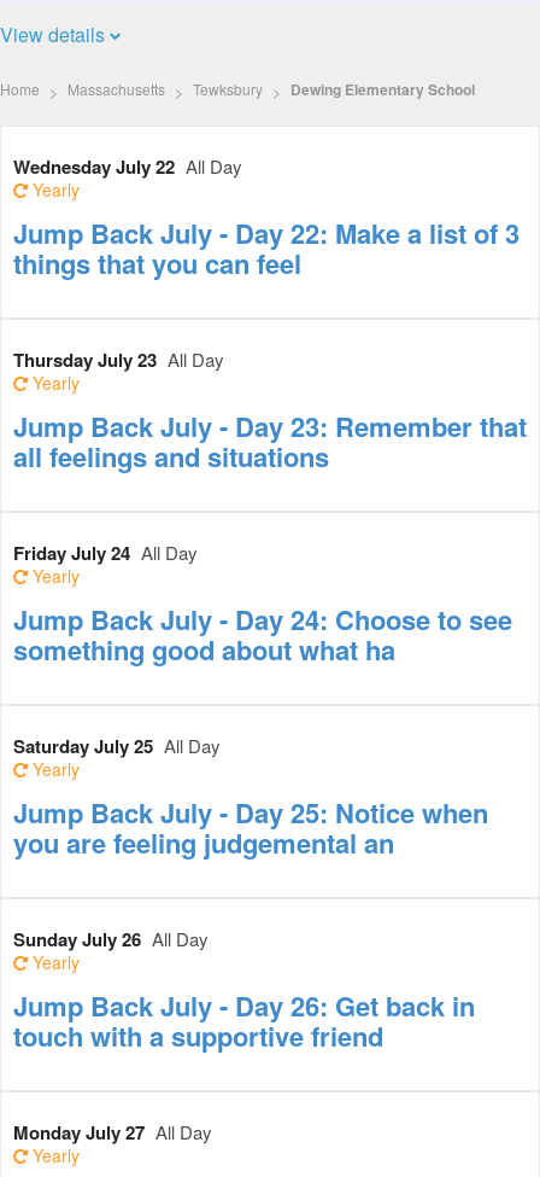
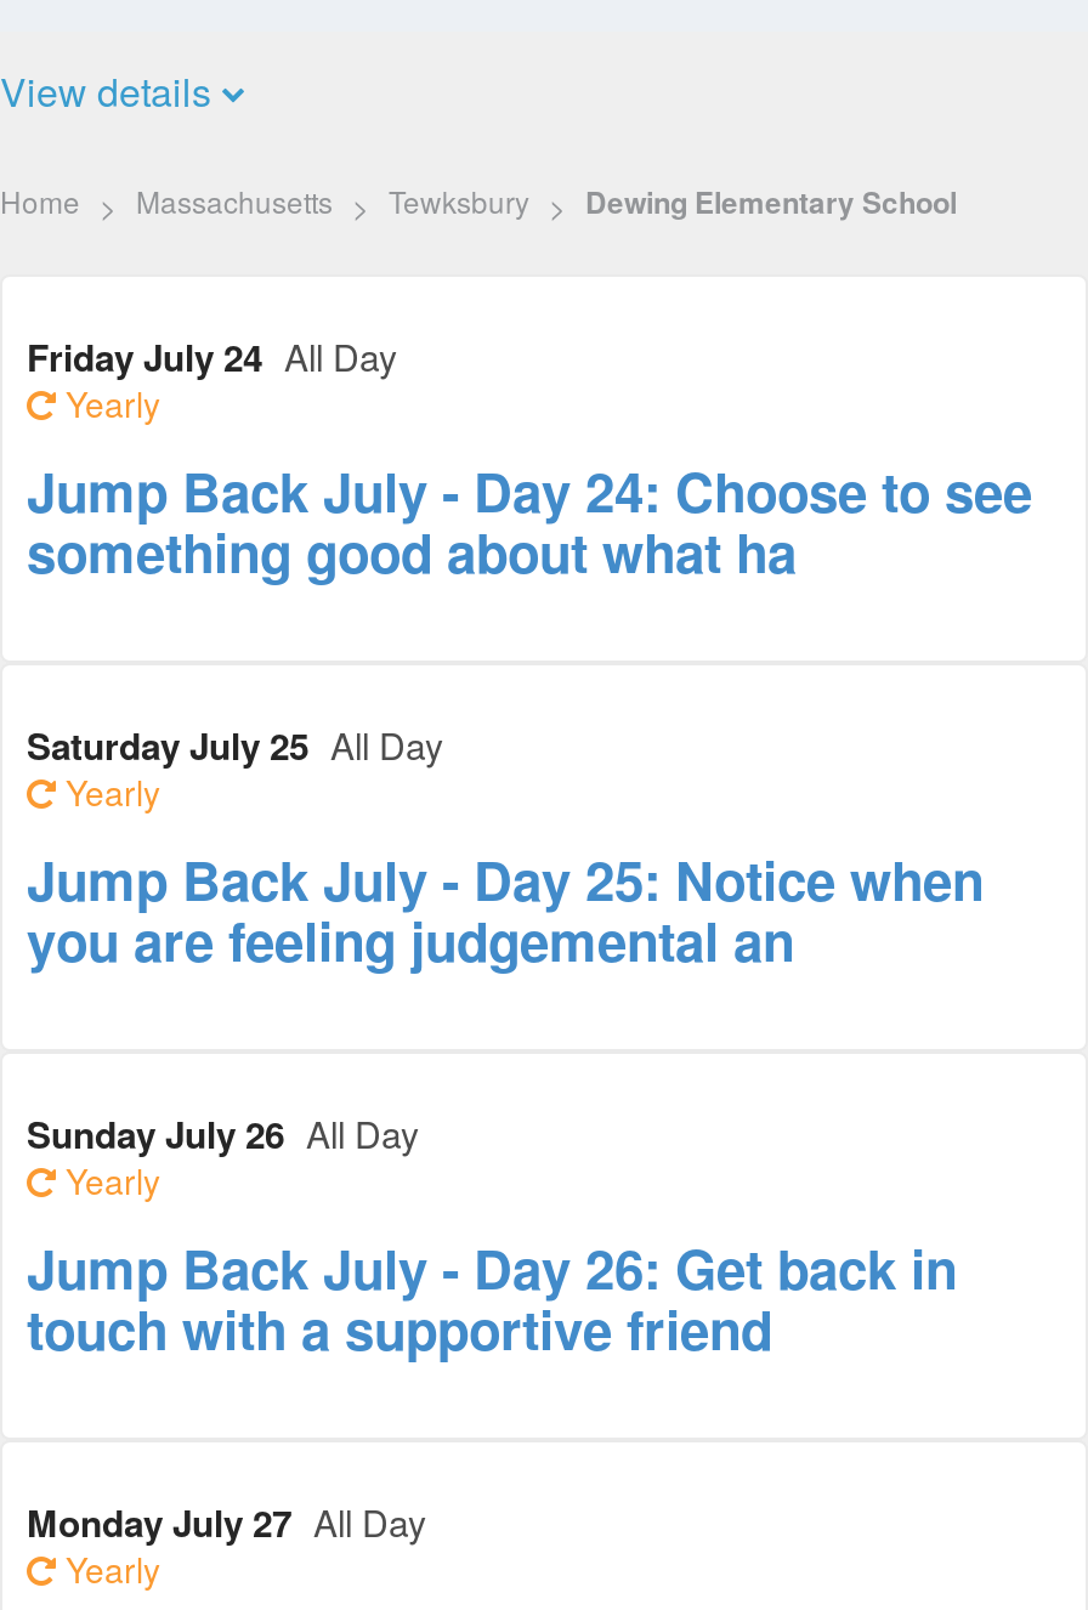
- Wednesday July 22 All Day
- Yearly
- Jump Back July - Day 22: Make a list of 3
- things that you can feel
- Thursday July 23 All Day
- Yearly
- Jump Back July - Day 23: Remember that
- all feelings and situations
